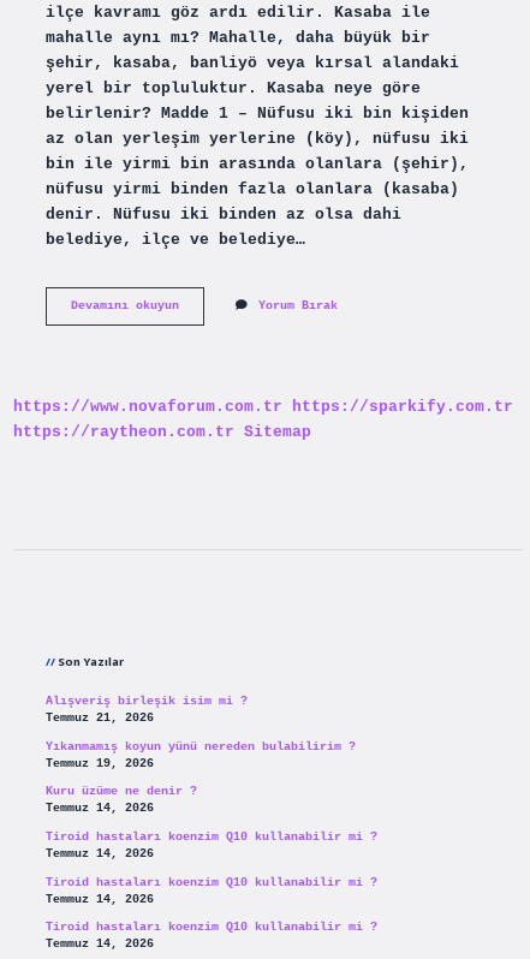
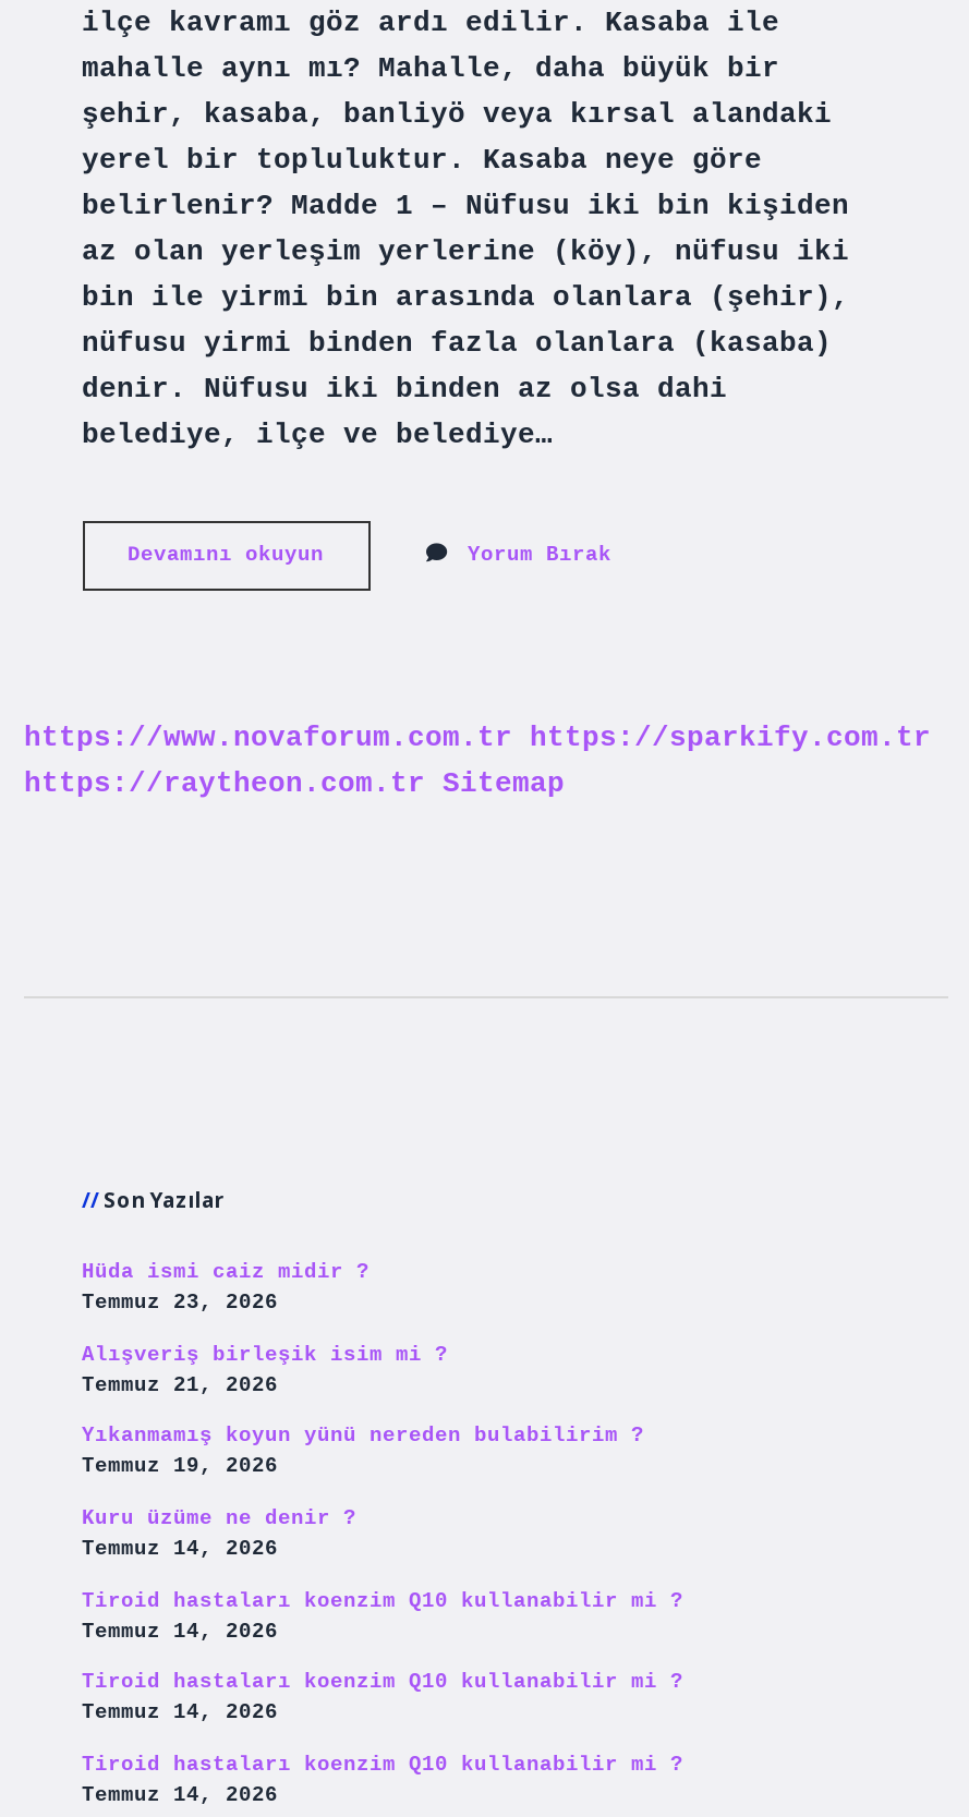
+ Hüda ismi caiz midir ?
+ Temmuz 23, 2026
